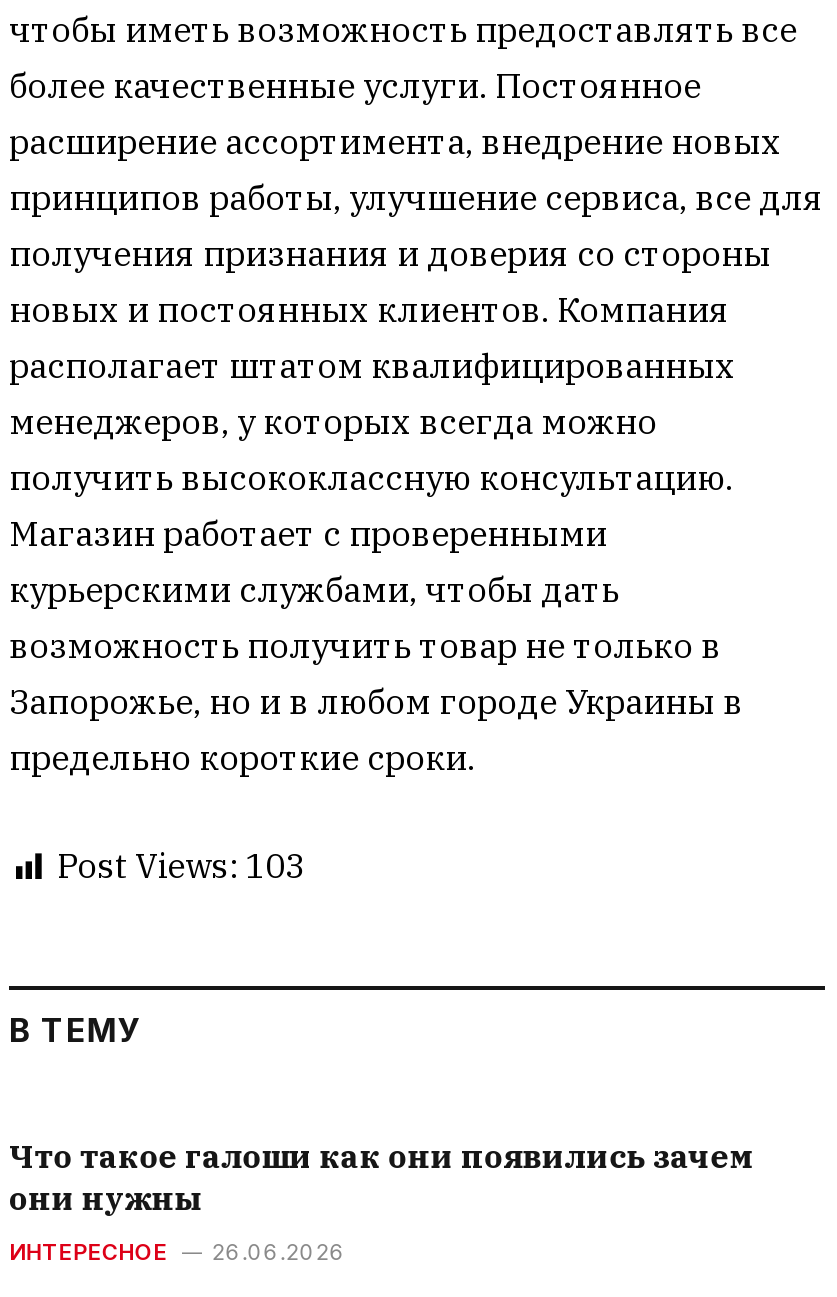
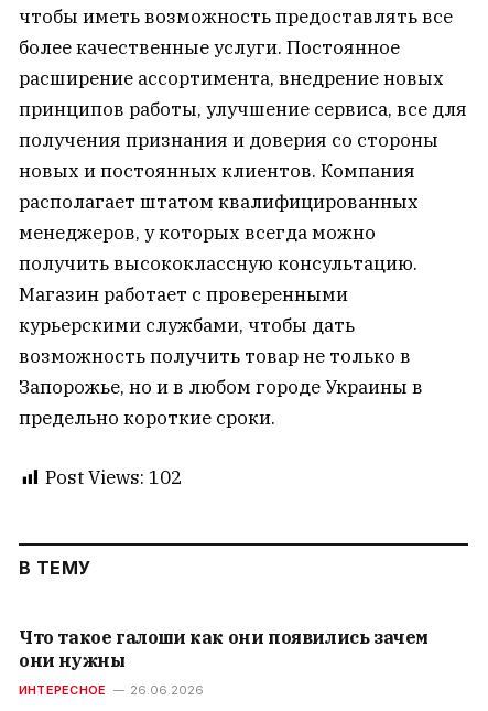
- Post Views: 103
+ Post Views: 102
